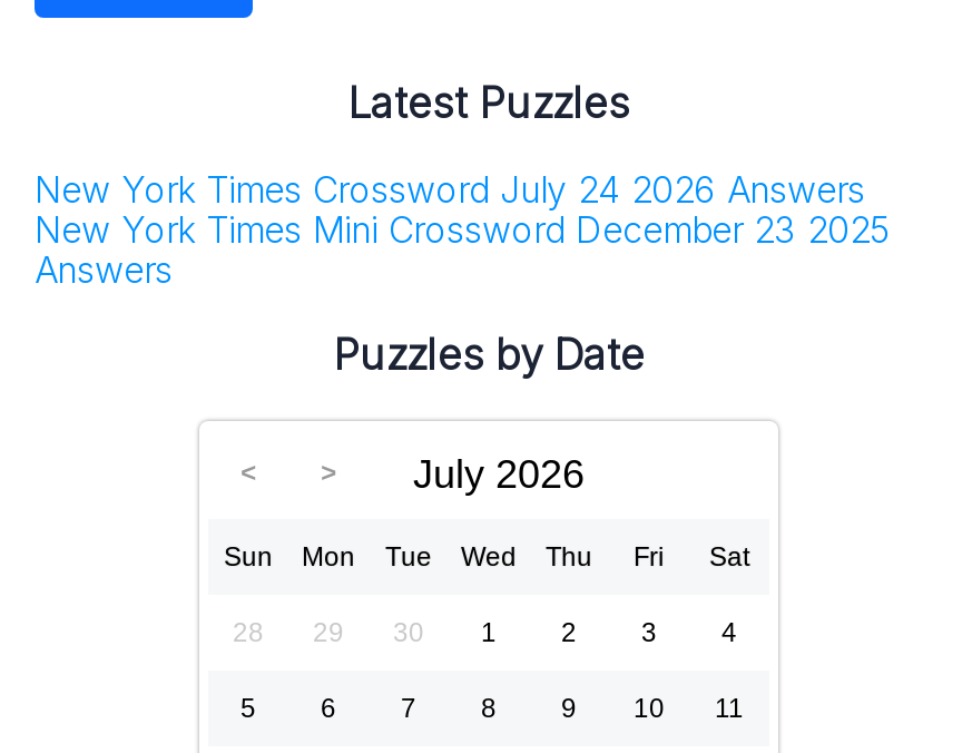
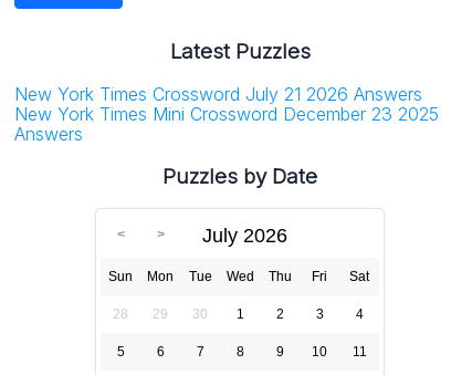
- New York Times Crossword July 24 2026 Answers
+ New York Times Crossword July 21 2026 Answers
